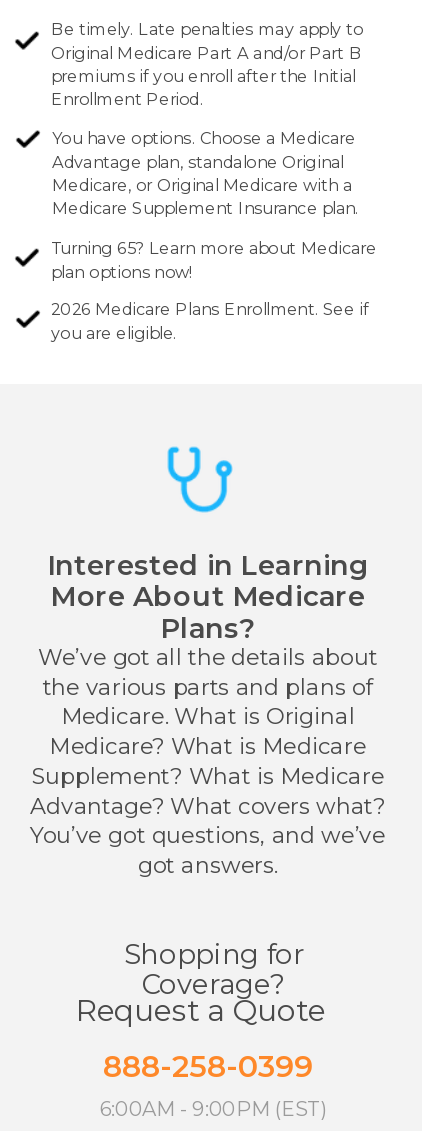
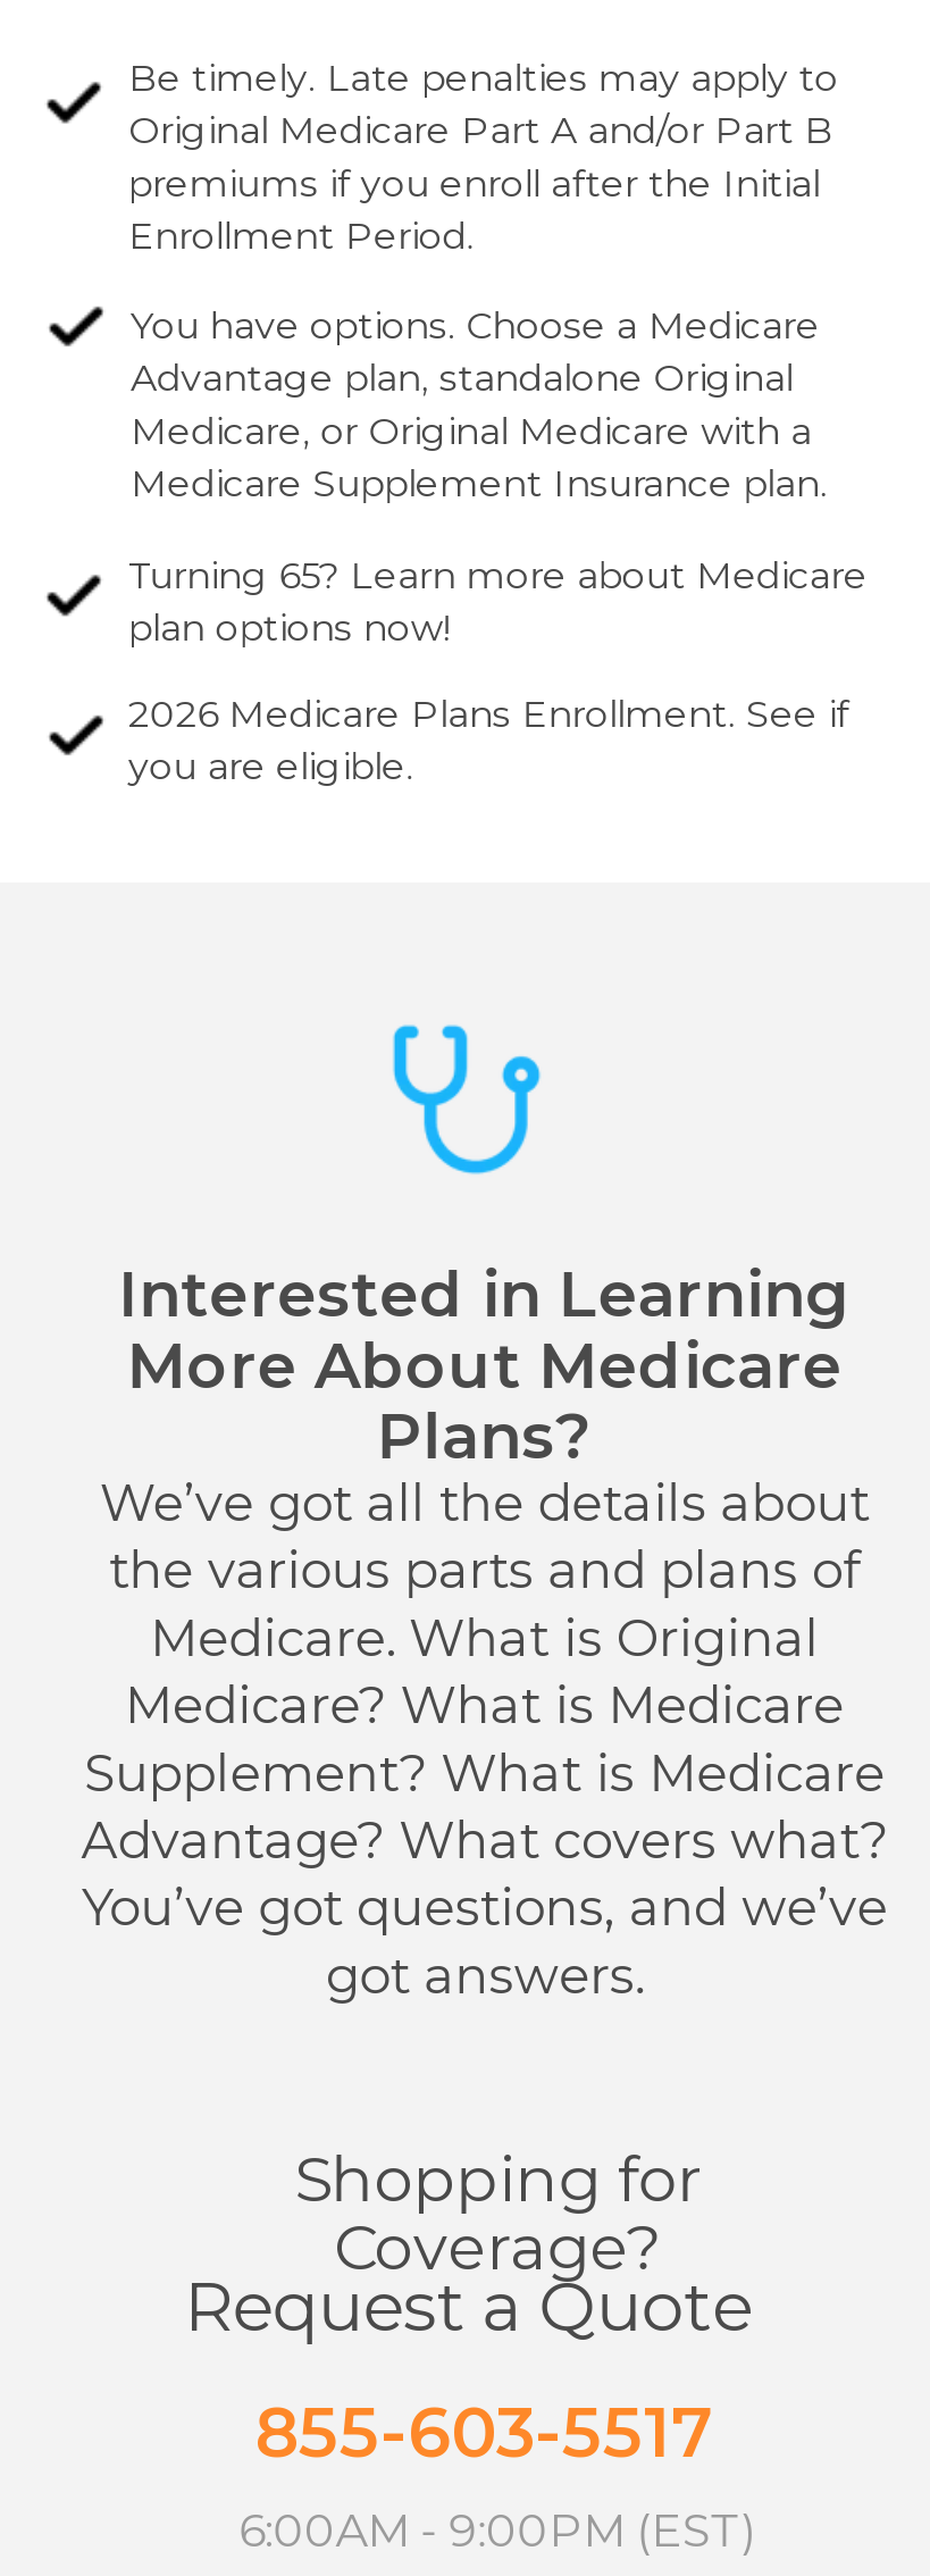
- 888-258-0399
+ 855-603-5517
